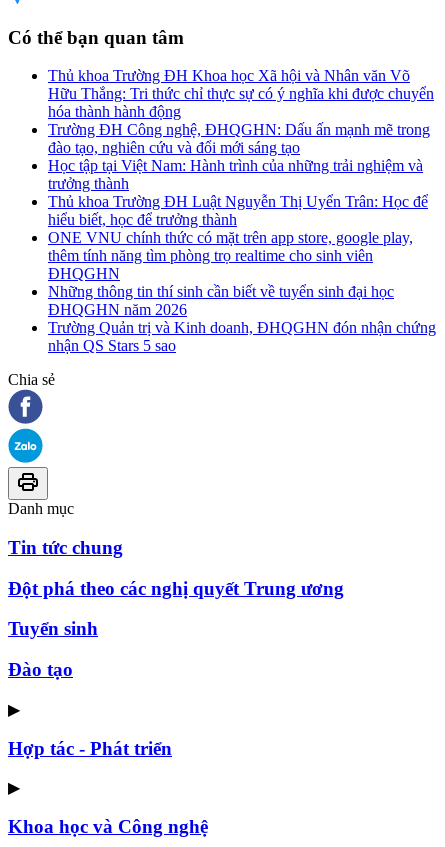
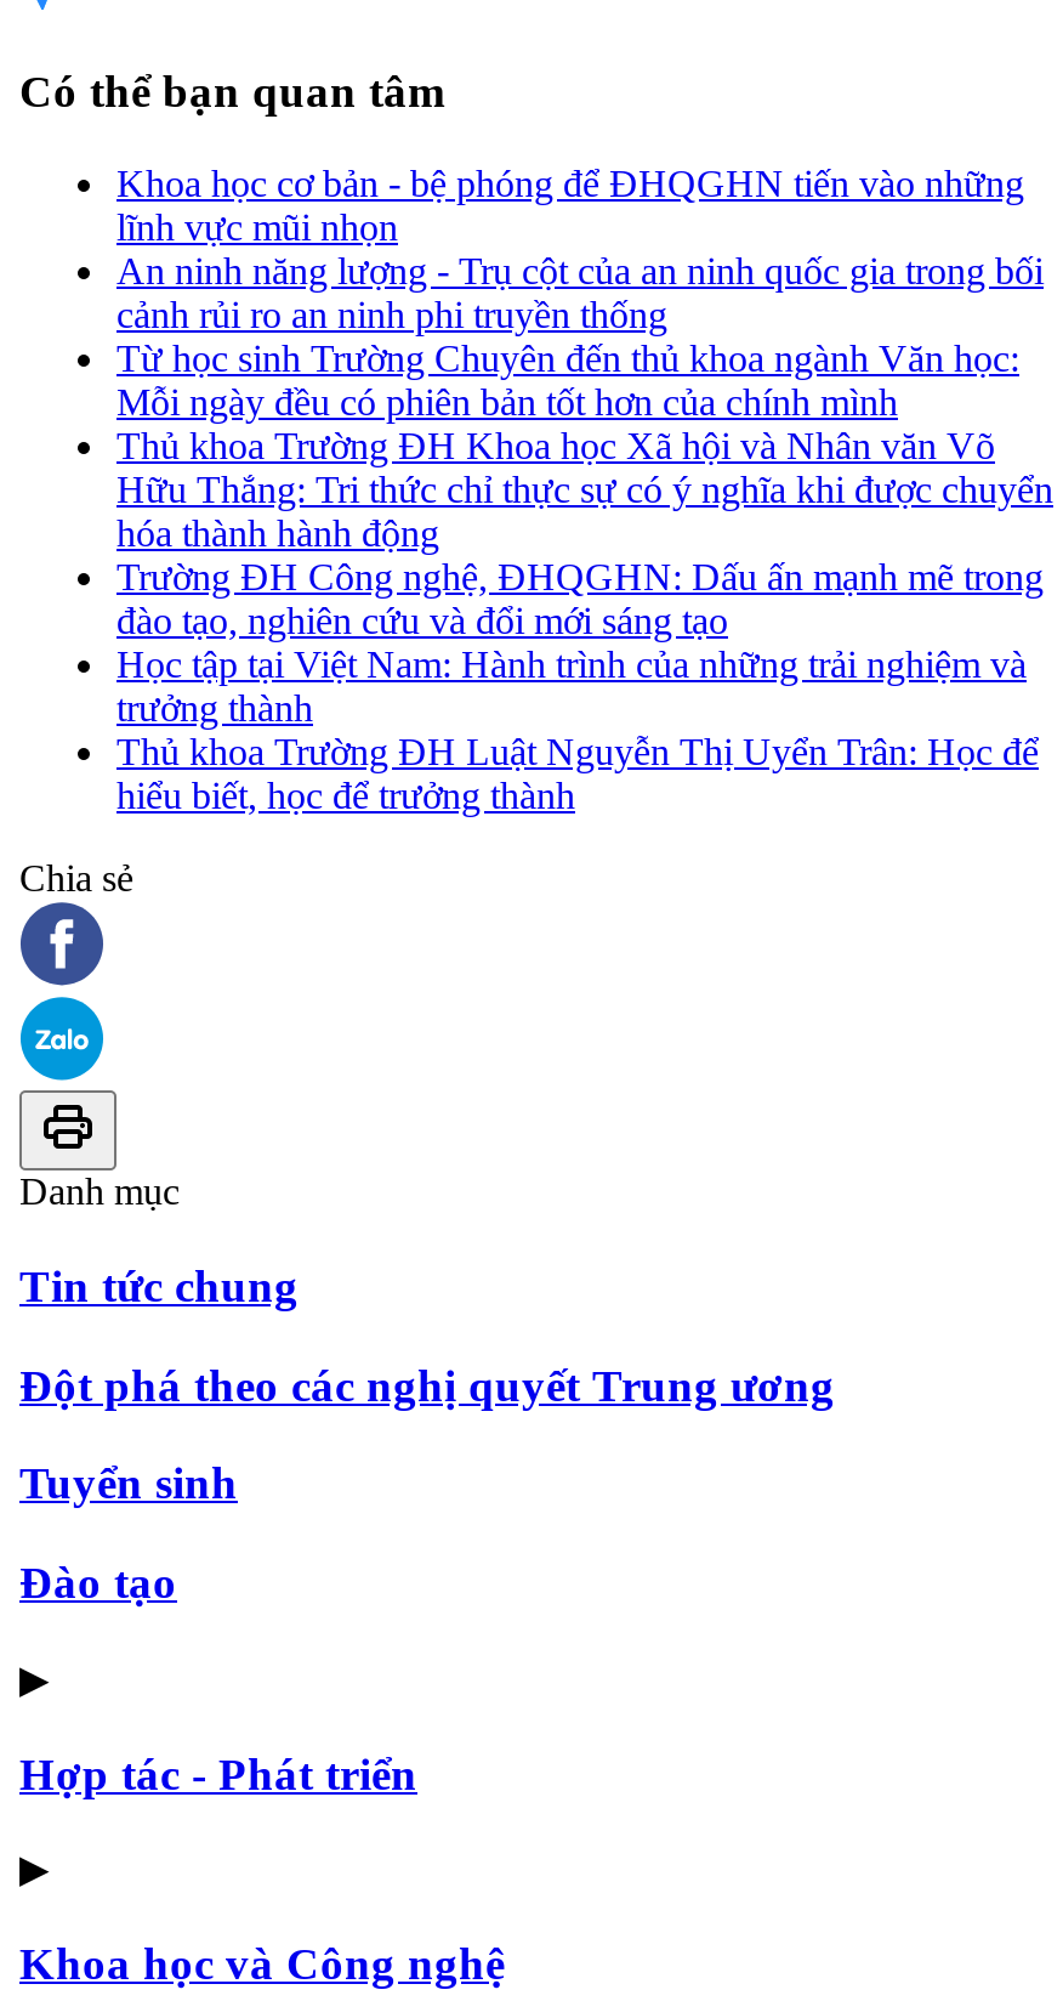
+ Khoa học cơ bản - bệ phóng để ĐHQGHN tiến vào những
+ lĩnh vực mũi nhọn
+ An ninh năng lượng - Trụ cột của an ninh quốc gia trong bối
+ cảnh rủi ro an ninh phi truyền thống
+ Từ học sinh Trường Chuyên đến thủ khoa ngành Văn học:
+ Mỗi ngày đều có phiên bản tốt hơn của chính mình

moved down: Thủ khoa Trường ĐH Khoa học Xã hội và Nhân văn Võ | Hữu Thắng: Tri thức chỉ thực sự có ý nghĩa khi được chuyển | hóa thành hành động | ... | Thủ khoa Trường ĐH Luật Nguyễn Thị Uyển Trân: Học để | hiểu biết, học để trưởng thành

- ONE VNU chính thức có mặt trên app store, google play,
- thêm tính năng tìm phòng trọ realtime cho sinh viên
- ĐHQGHN
- Những thông tin thí sinh cần biết về tuyển sinh đại học
- ĐHQGHN năm 2026
- Trường Quản trị và Kinh doanh, ĐHQGHN đón nhận chứng
- nhận QS Stars 5 sao
